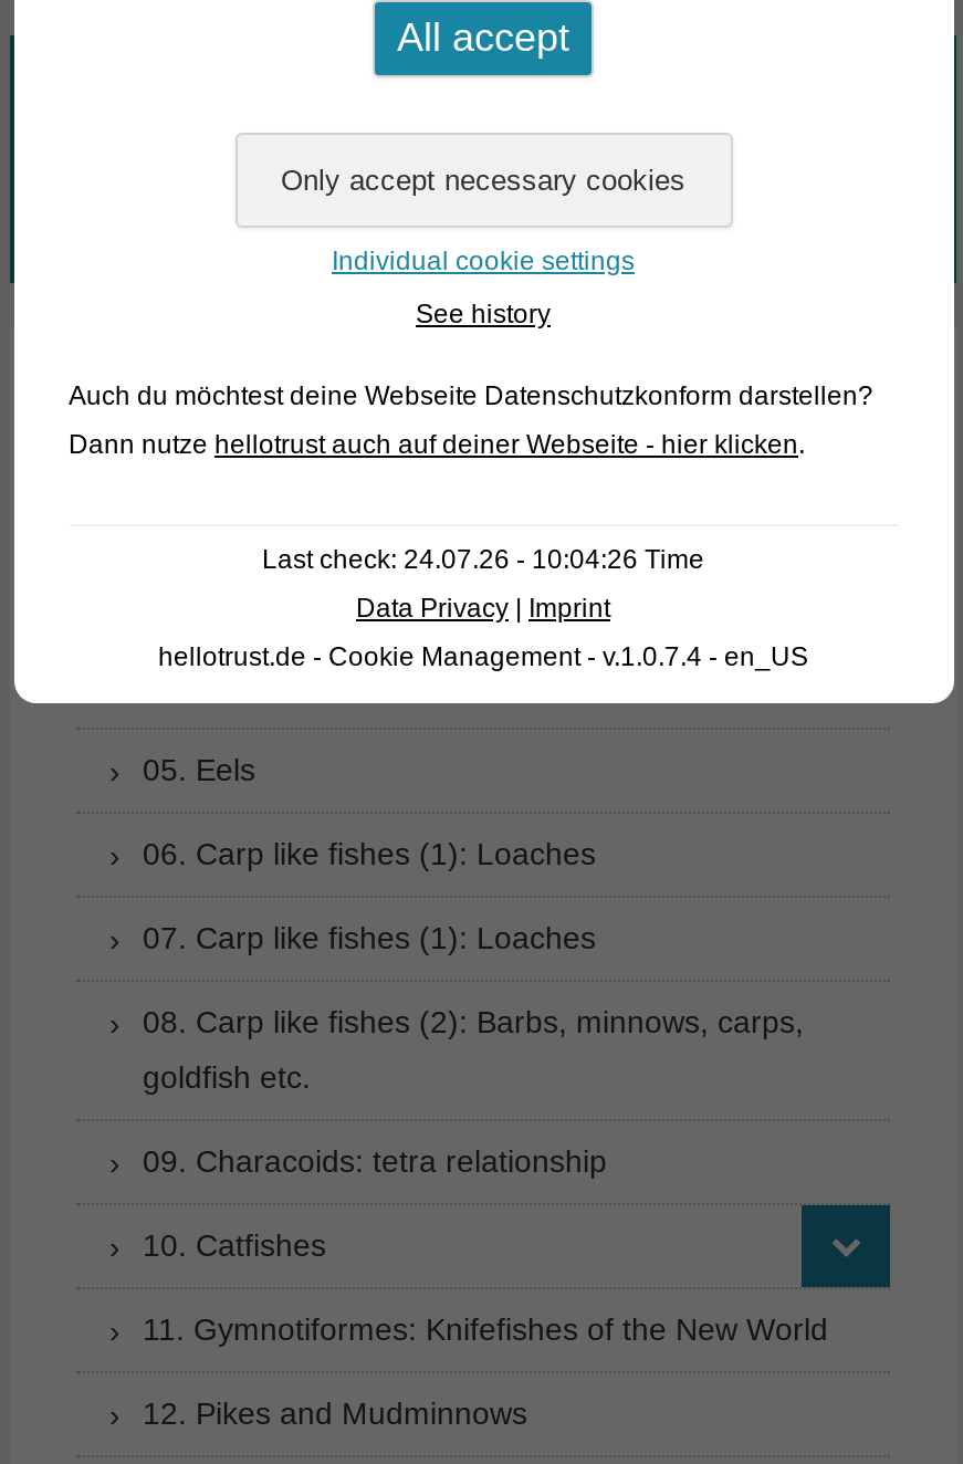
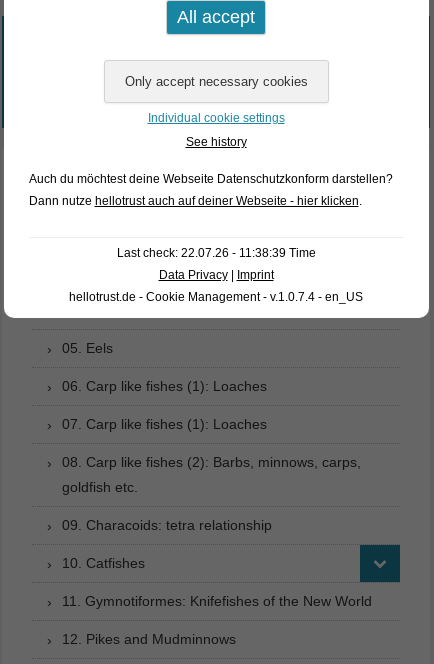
- Last check: 24.07.26 - 10:04:26 Time
+ Last check: 22.07.26 - 11:38:39 Time
